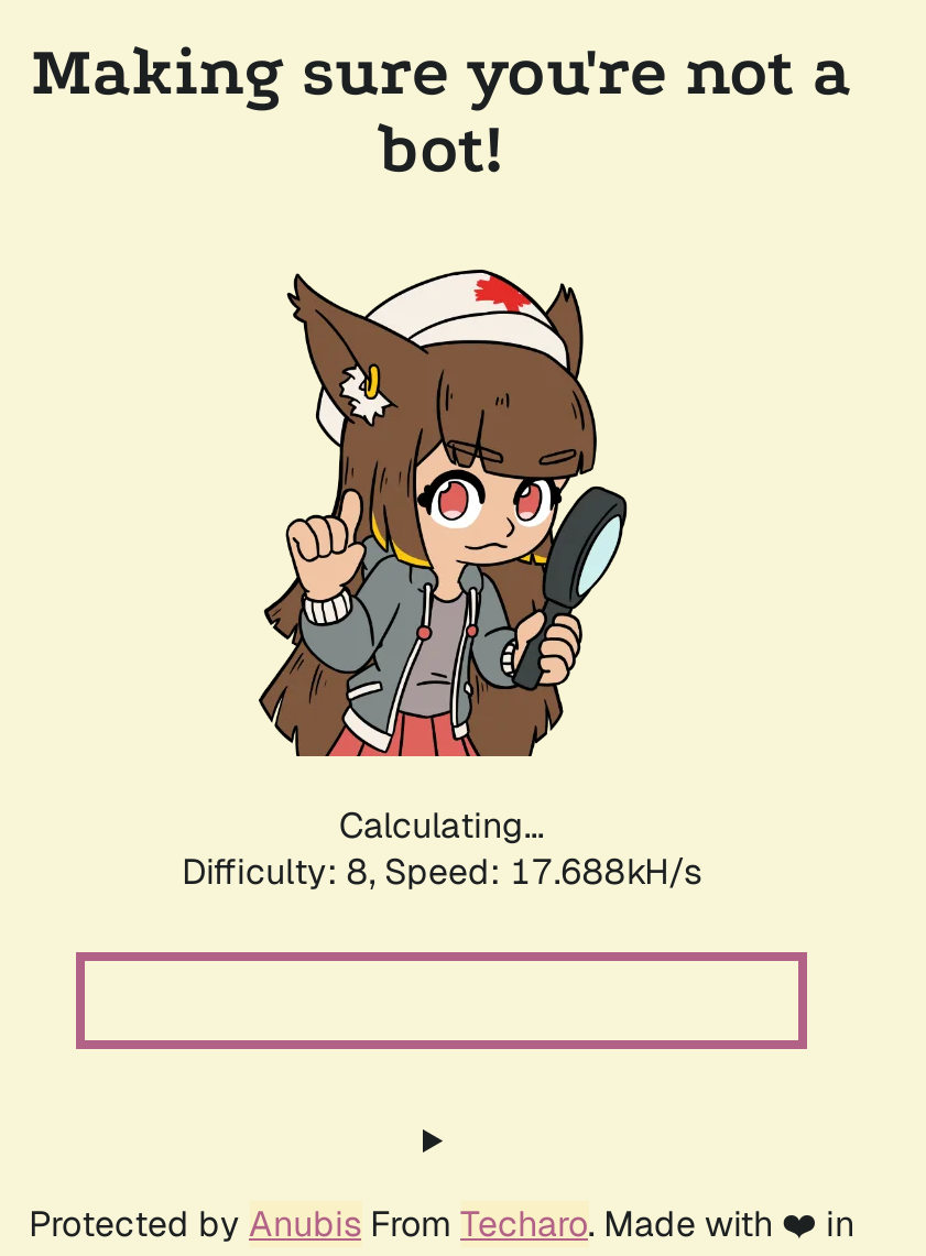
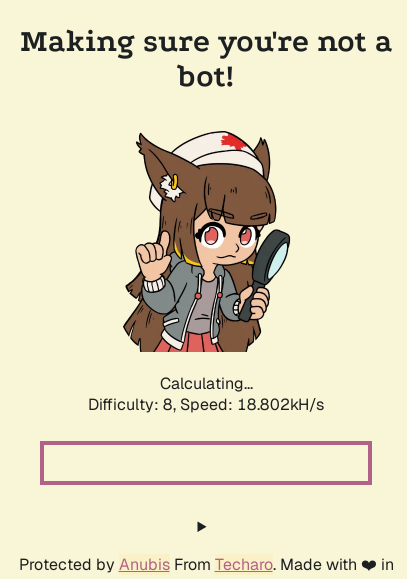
- Difficulty: 8, Speed: 17.688kH/s
+ Difficulty: 8, Speed: 18.802kH/s
